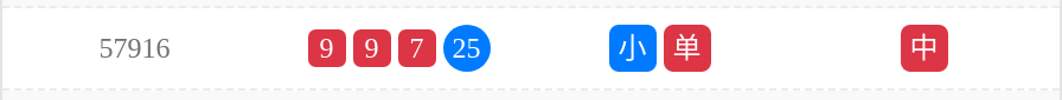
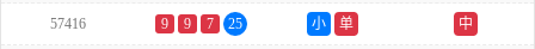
- 57916
+ 57416
